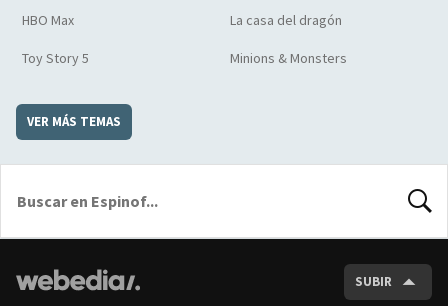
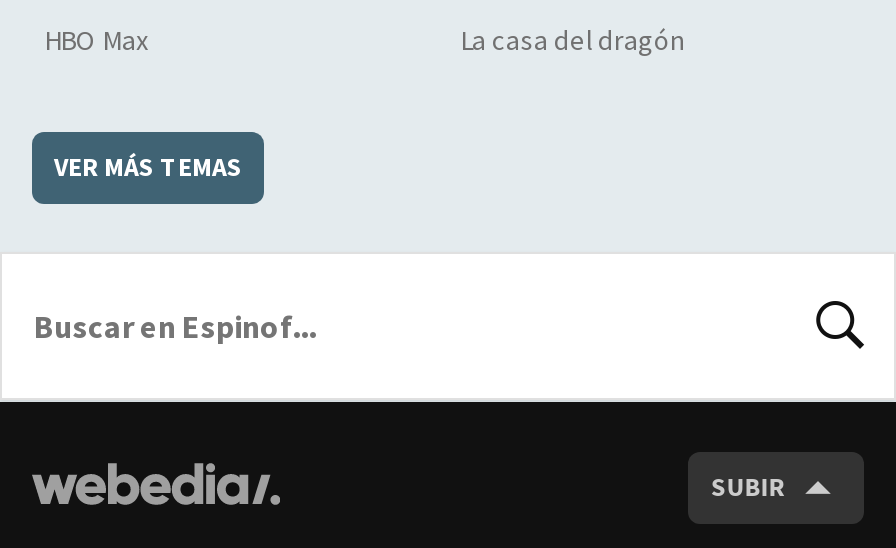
- Toy Story 5
- Minions & Monsters
